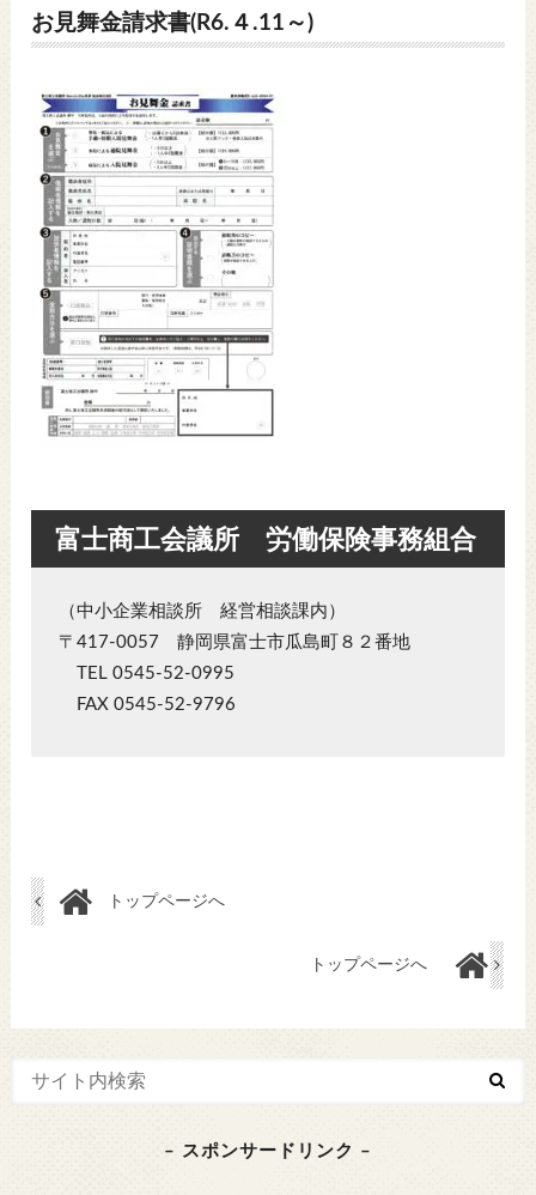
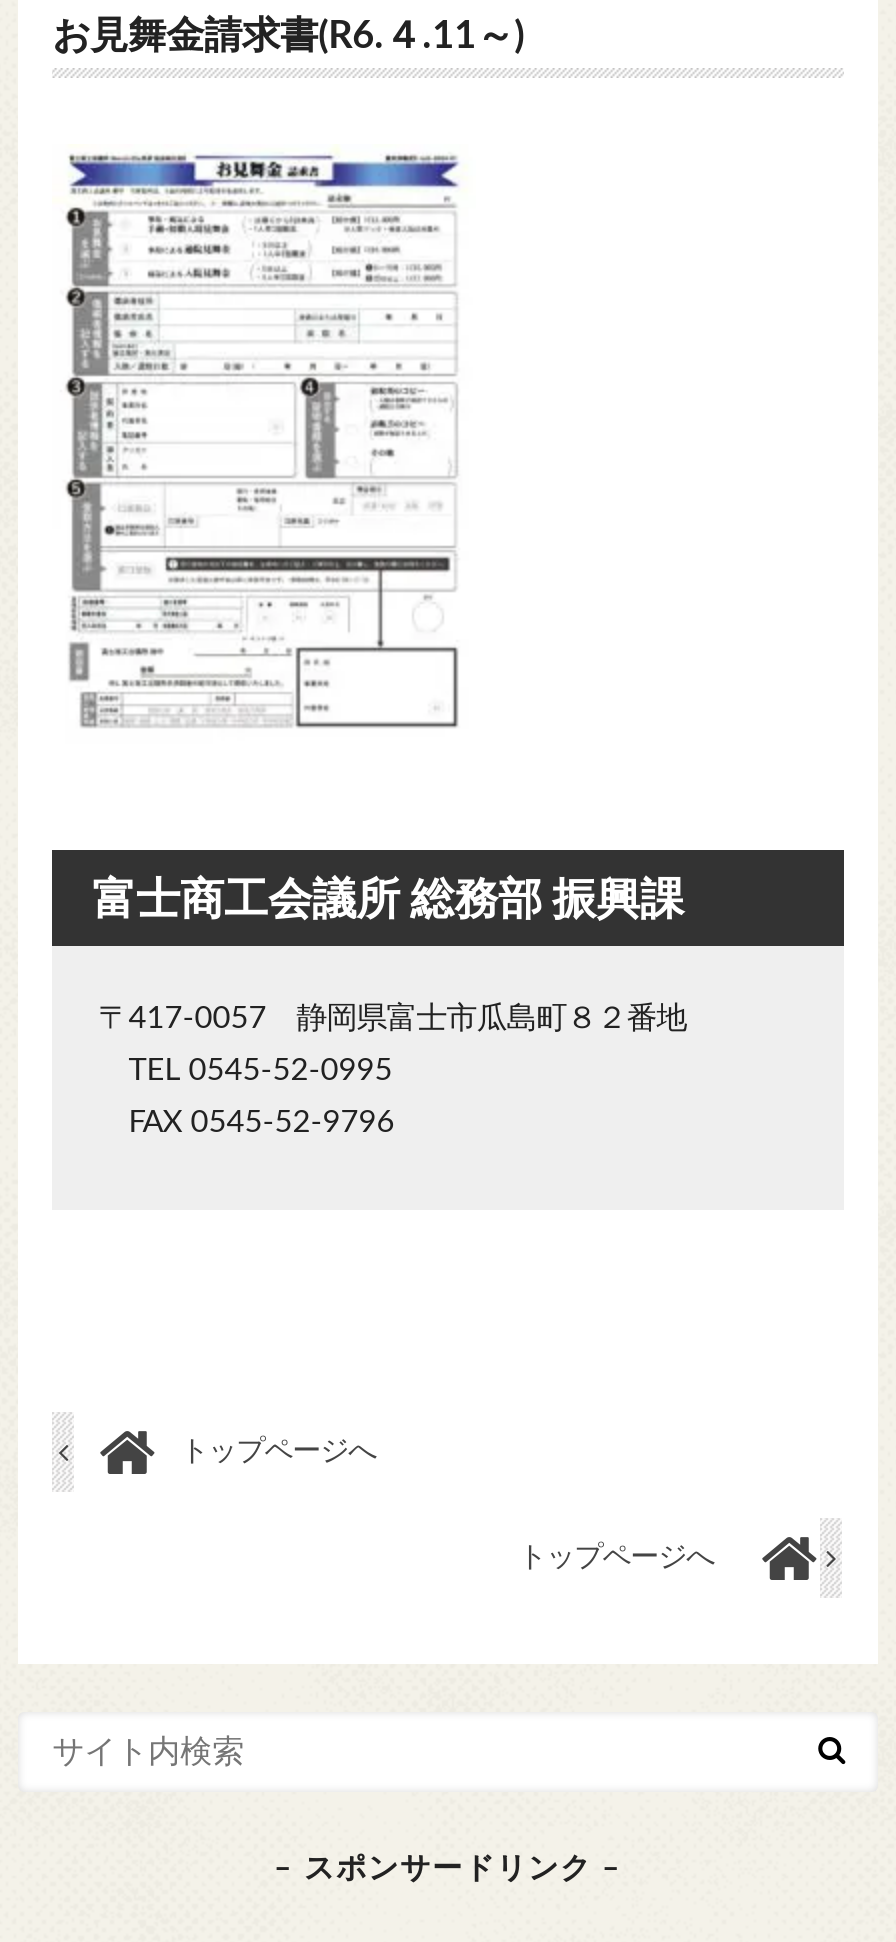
- 富士商工会議所 労働保険事務組合
- （中小企業相談所 経営相談課内）
+ 富士商工会議所 総務部 振興課
